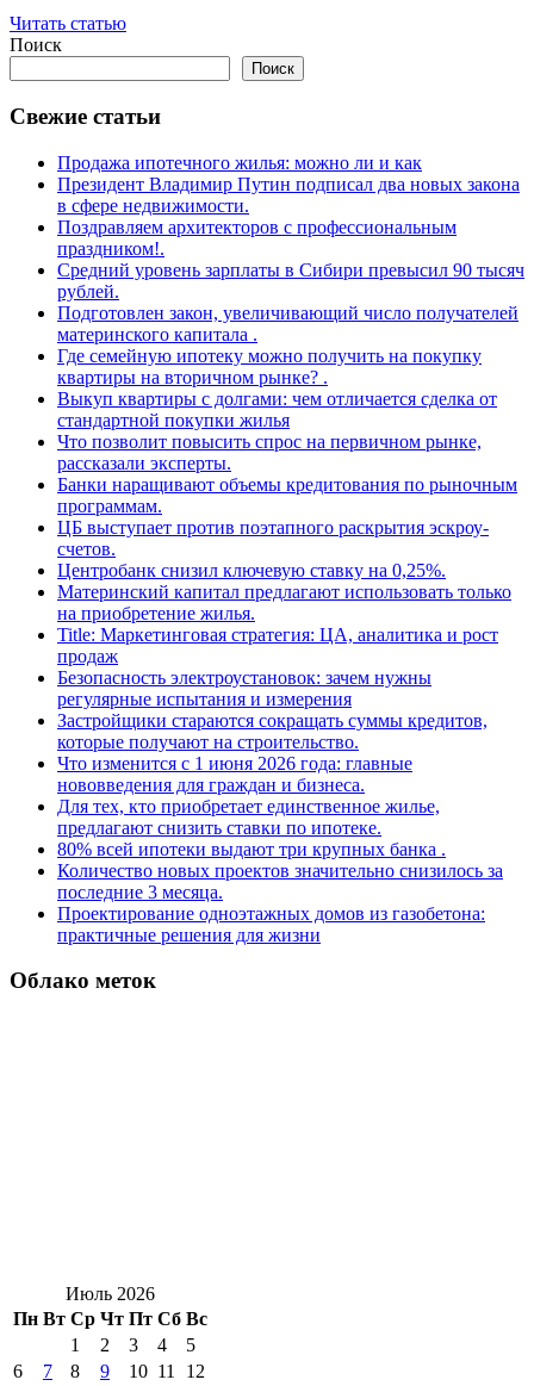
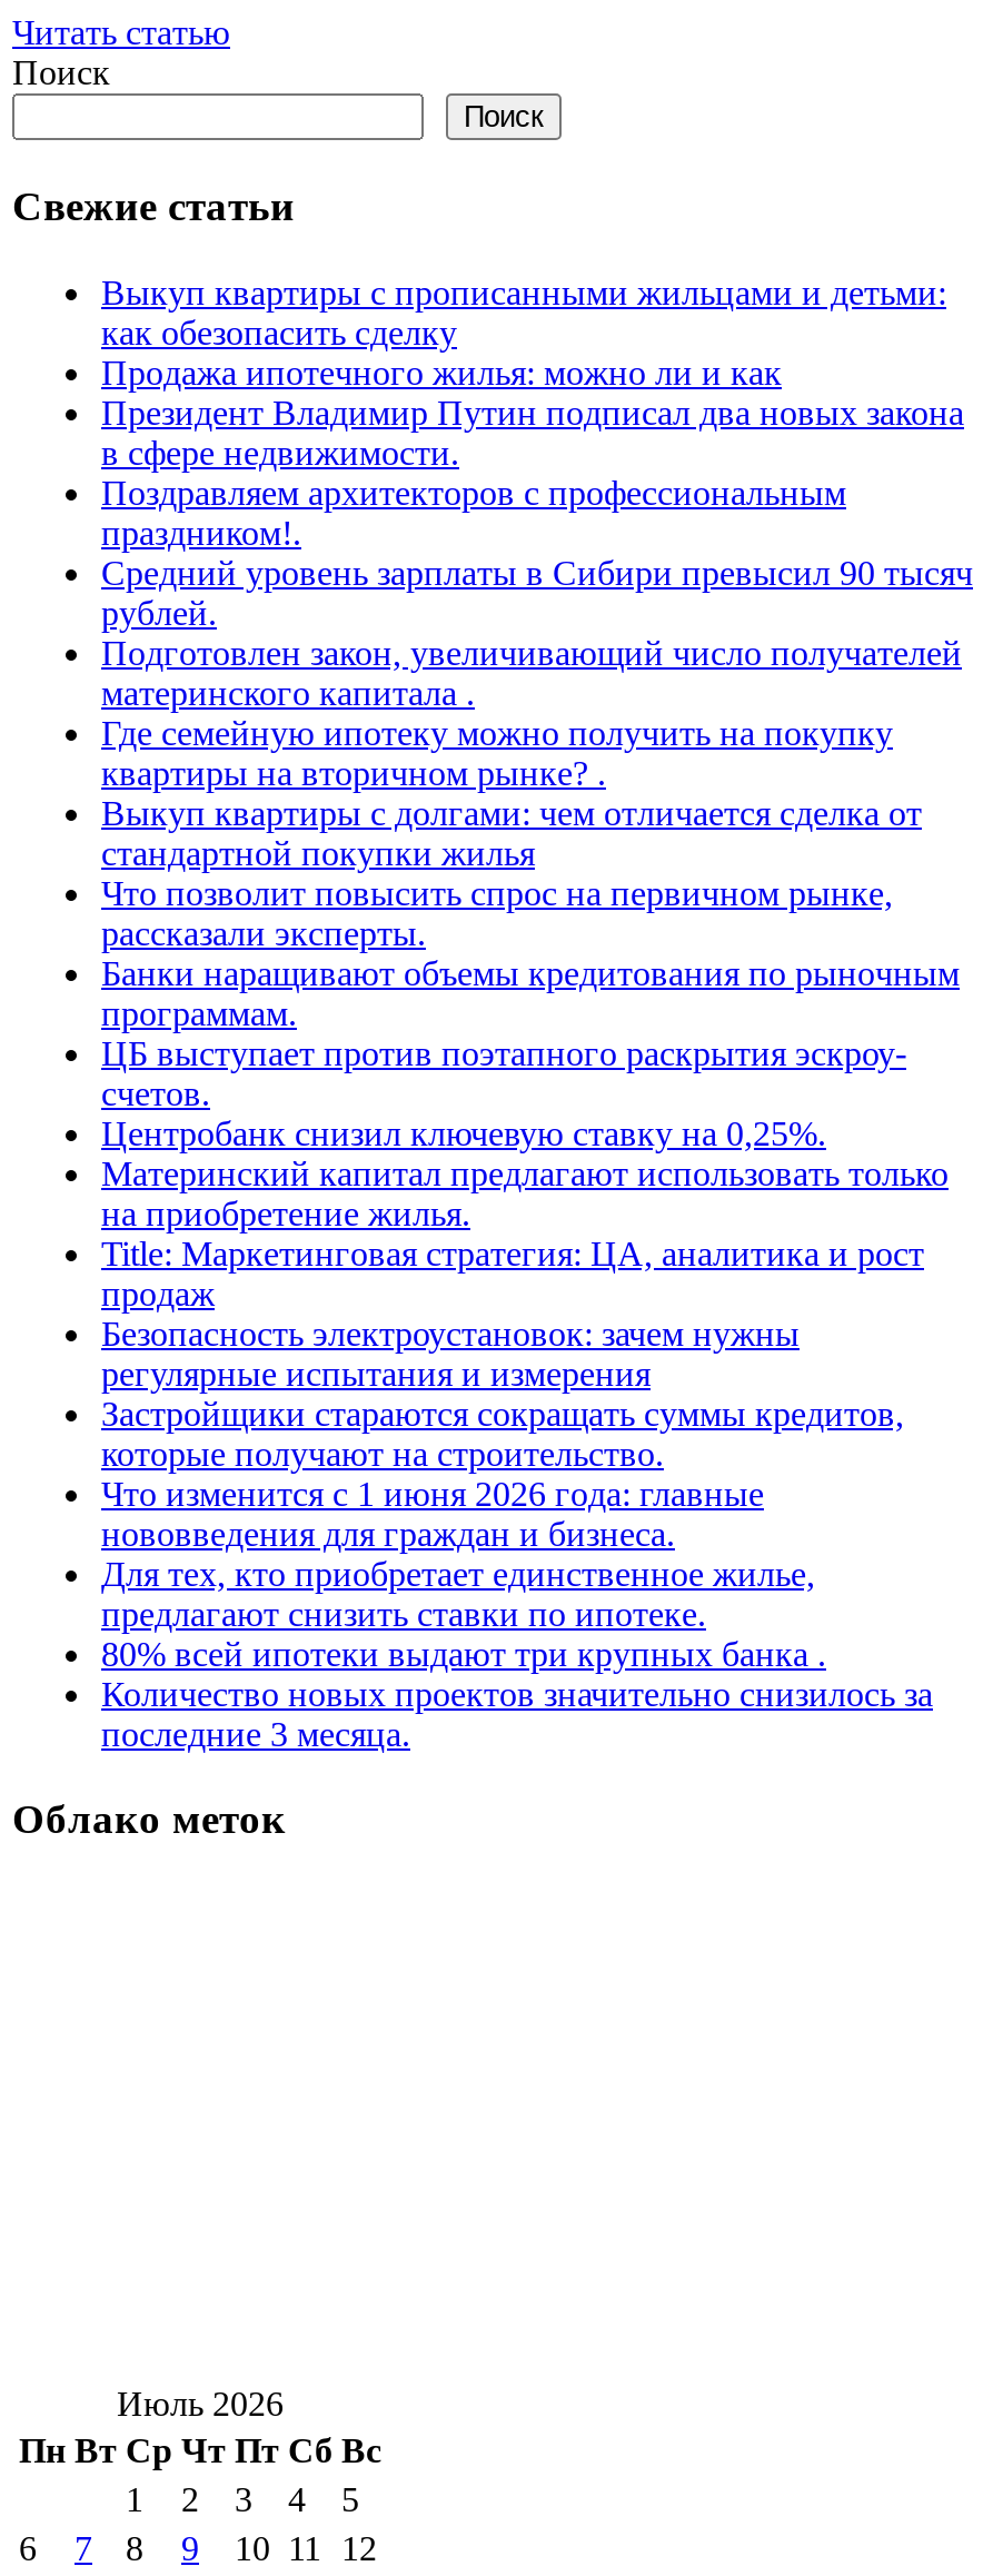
+ Выкуп квартиры с прописанными жильцами и детьми:
+ как обезопасить сделку

moved down: Продажа ипотечного жилья: можно ли и как | Президент Владимир Путин подписал два новых закона | в сфере недвижимости. | ... | 80% всей ипотеки выдают три крупных банка . | Количество новых проектов значительно снизилось за

- Проектирование одноэтажных домов из газобетона:
- практичные решения для жизни
